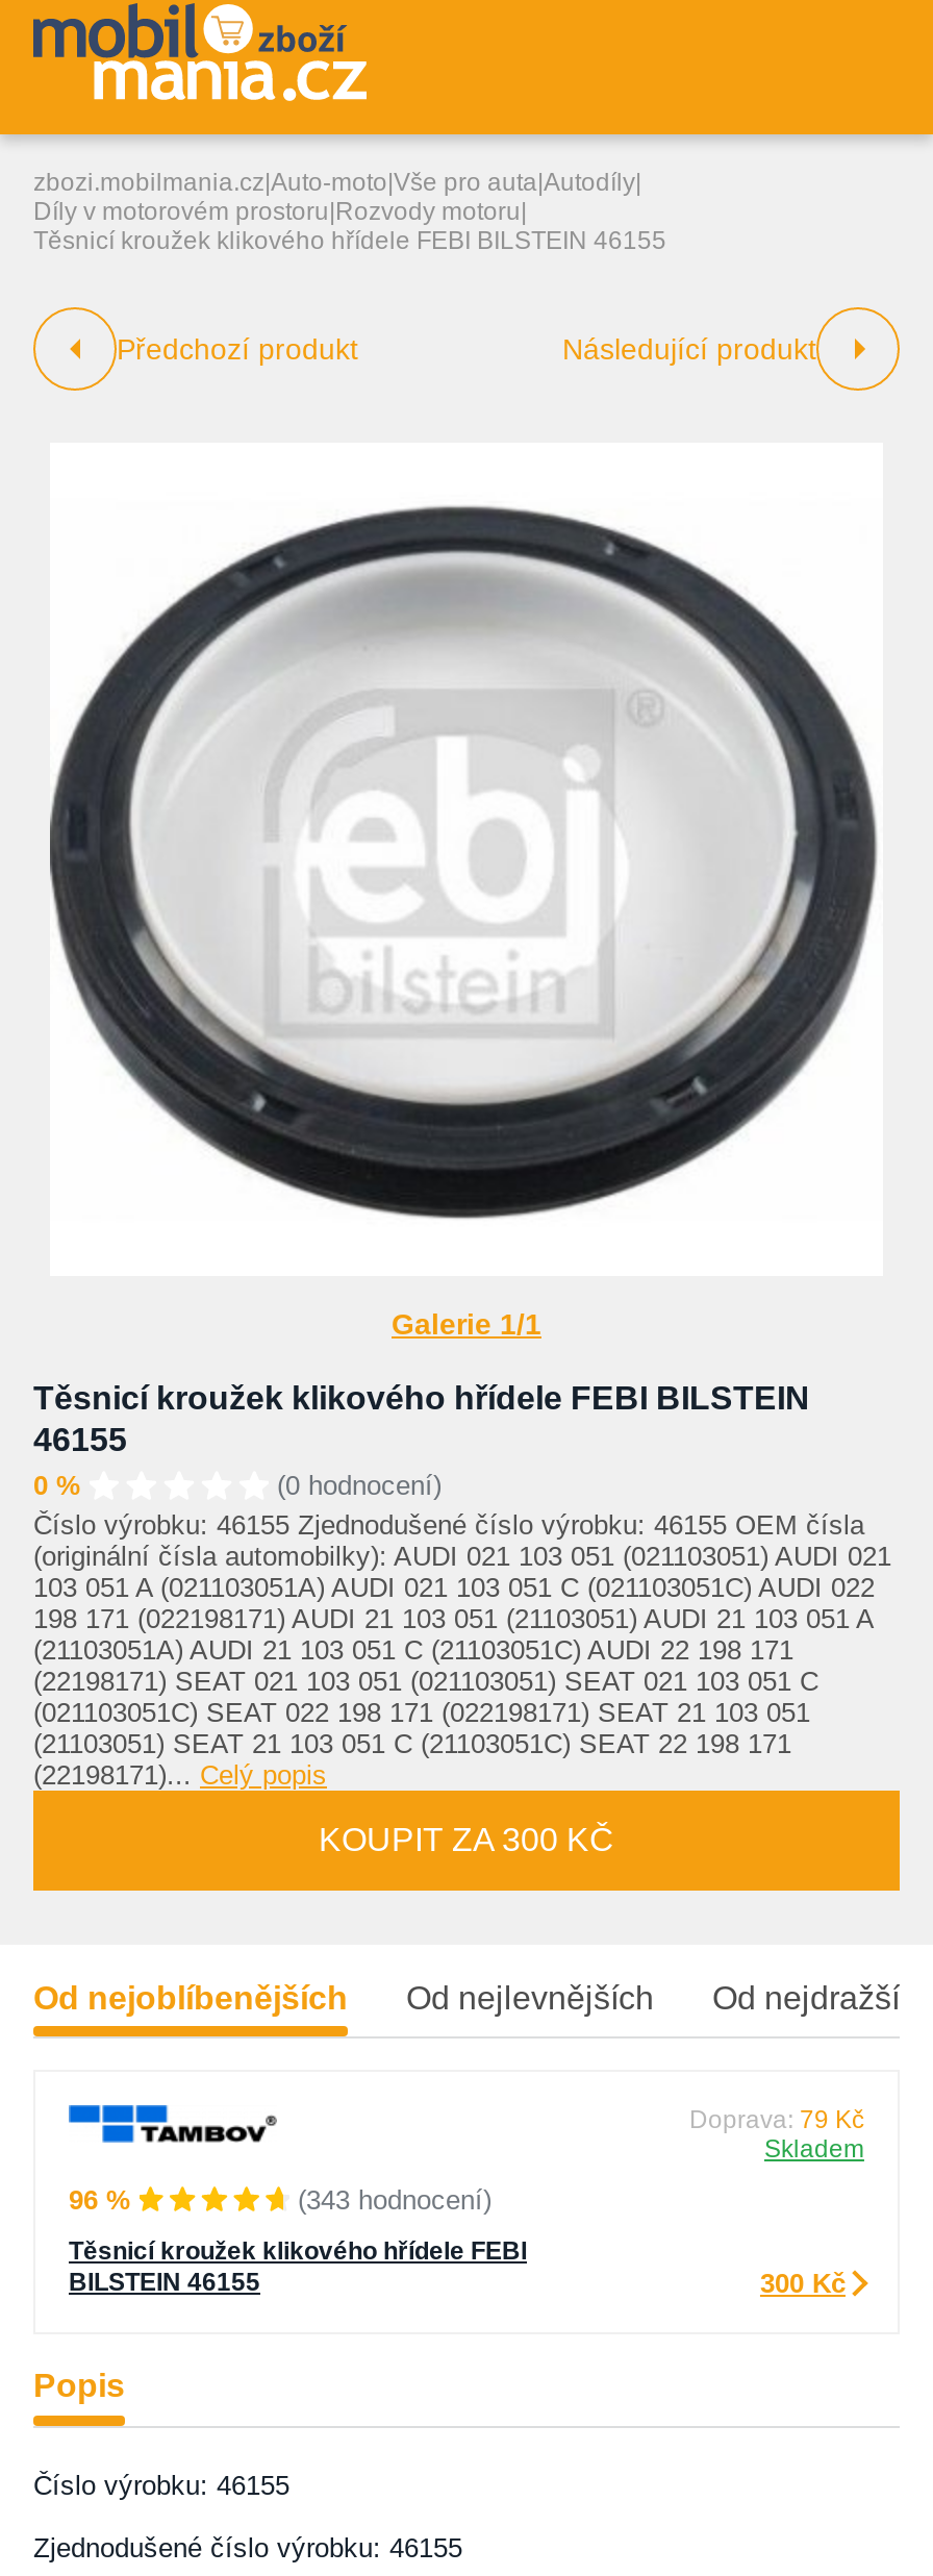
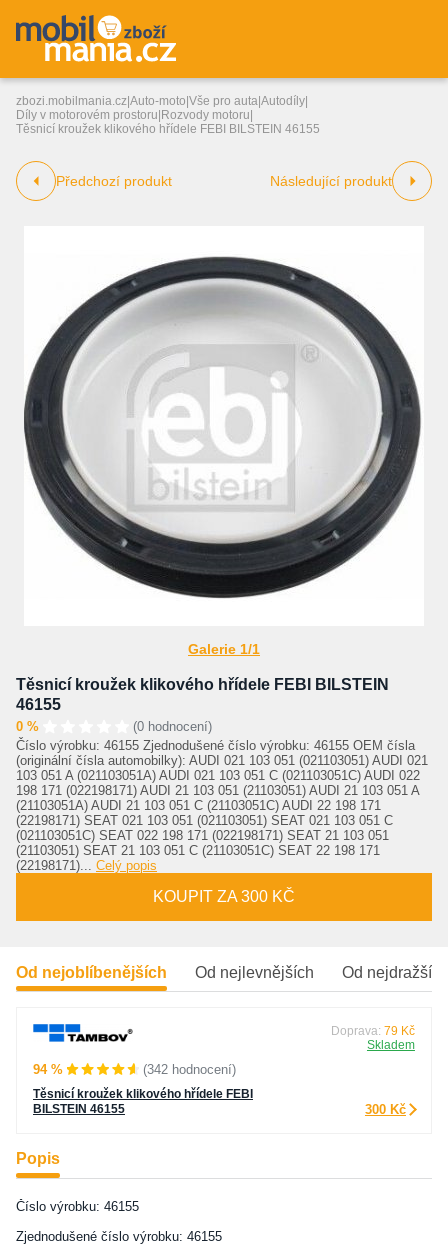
- 96 %
+ 94 %

- (343 hodnocení)
+ (342 hodnocení)
